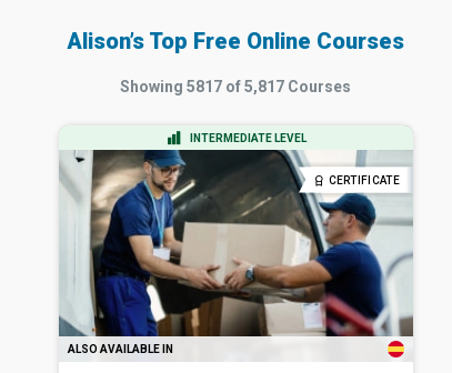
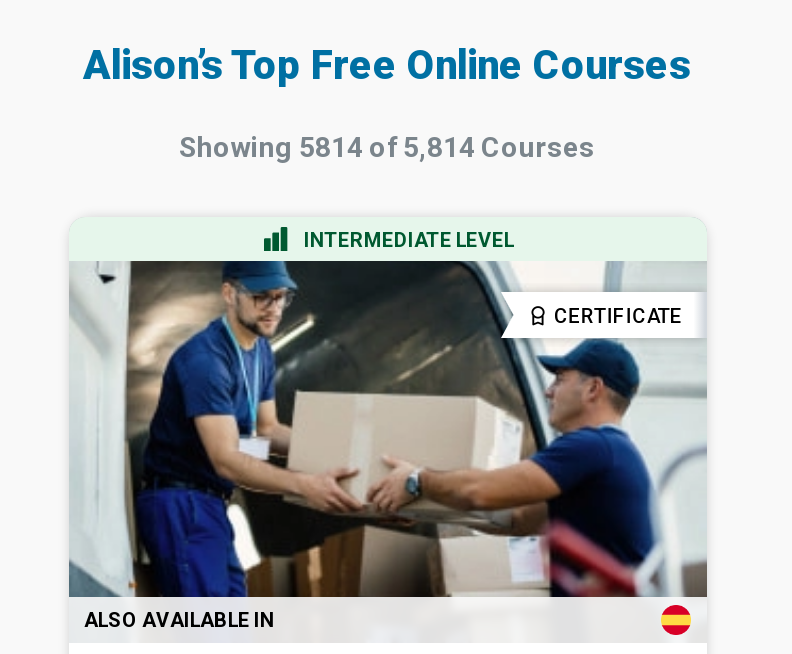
- Showing 5817 of 5,817 Courses
+ Showing 5814 of 5,814 Courses
